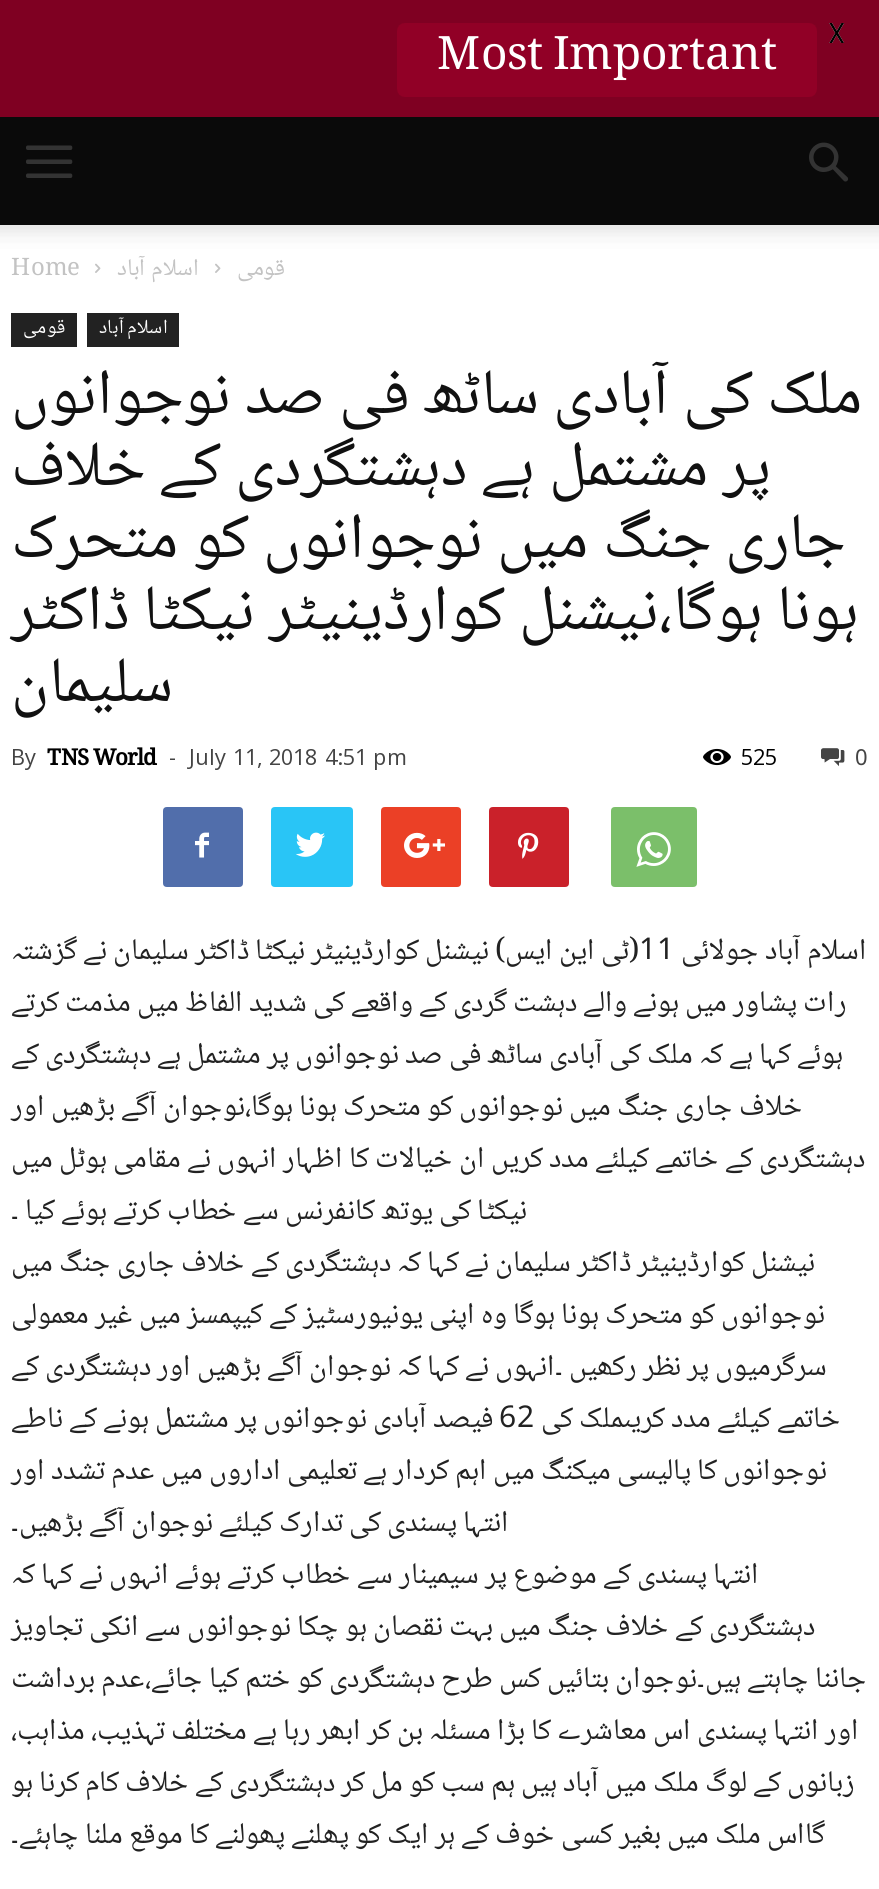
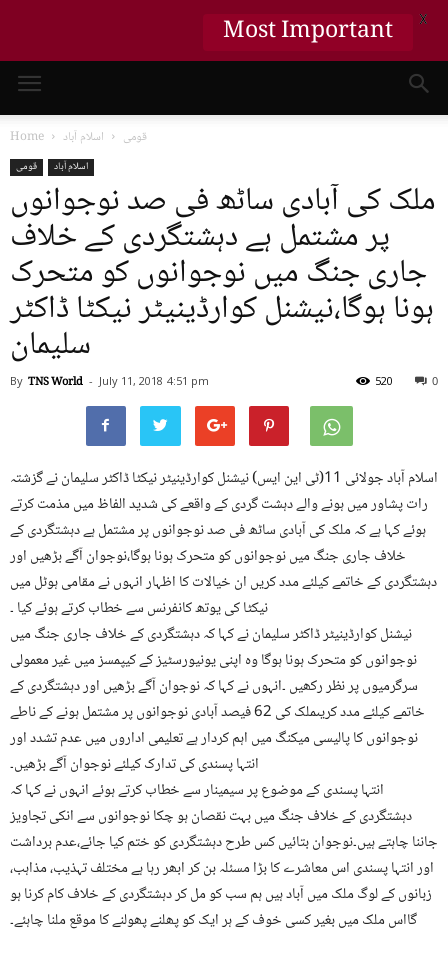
- 525
+ 520
